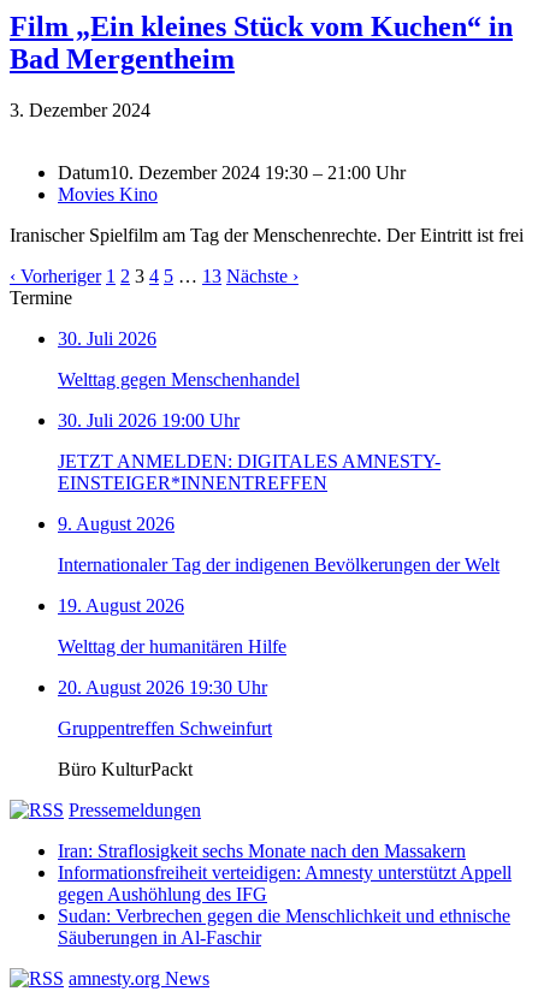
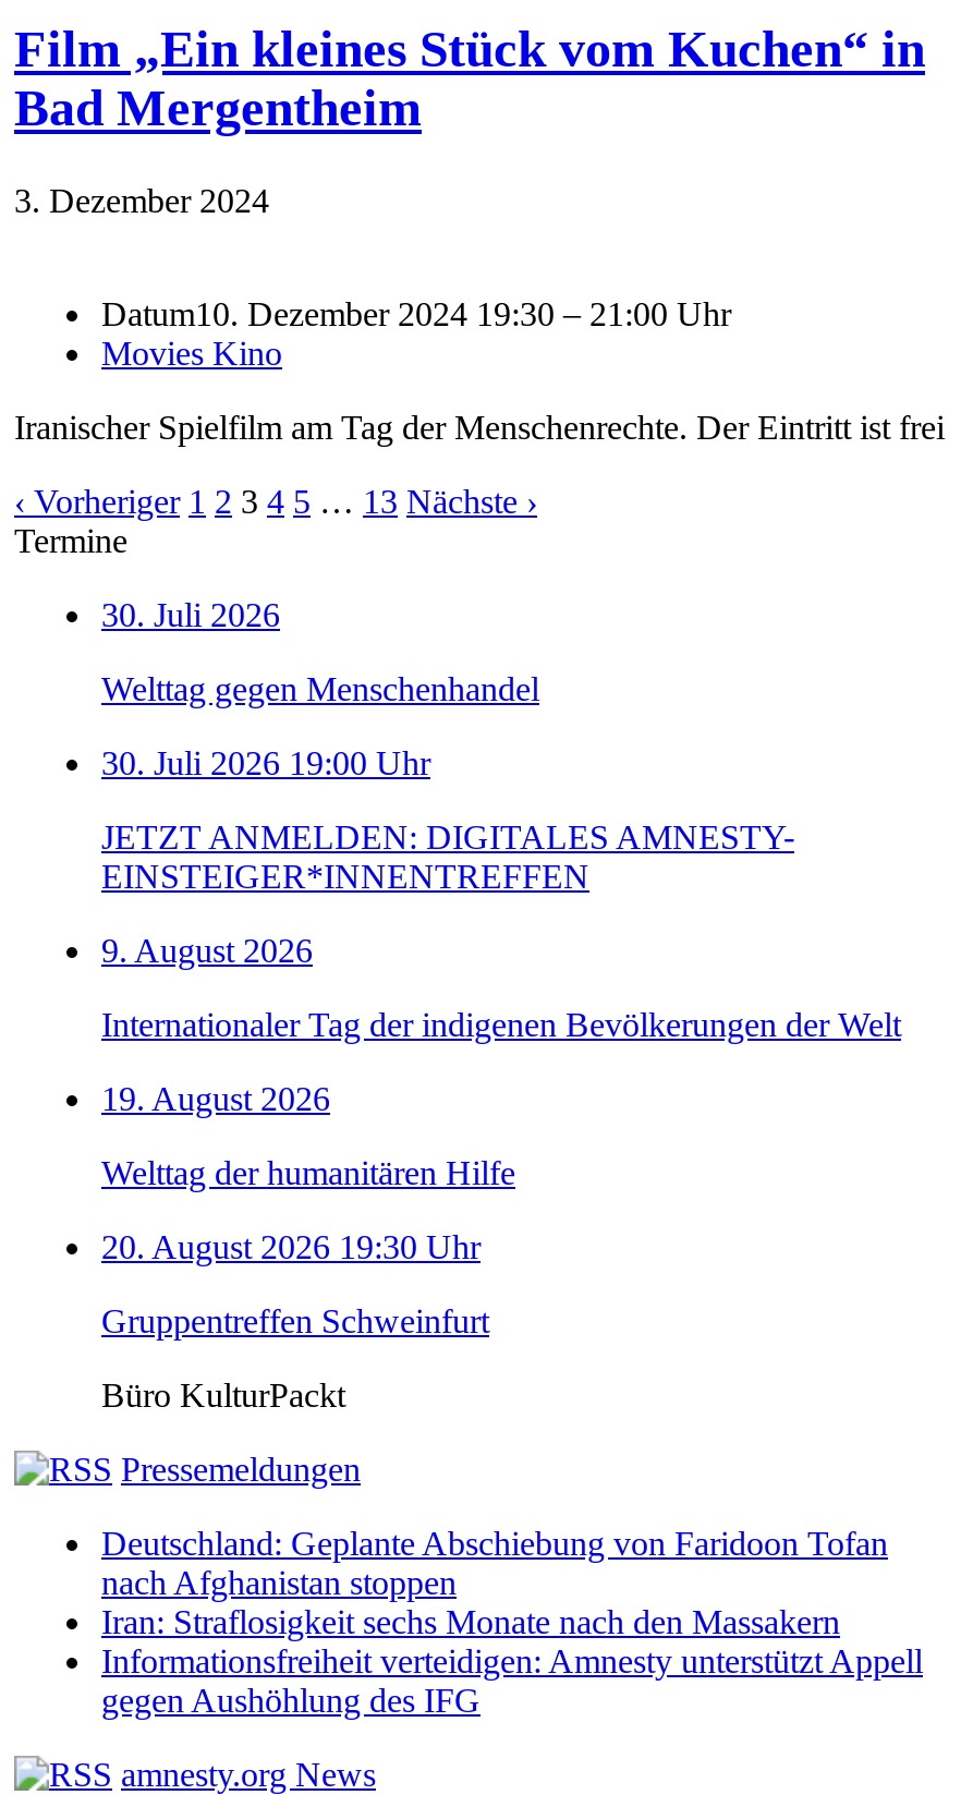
+ Deutschland: Geplante Abschiebung von Faridoon Tofan
+ nach Afghanistan stoppen

moved down: Iran: Straflosigkeit sechs Monate nach den Massakern | Informationsfreiheit verteidigen: Amnesty unterstützt Appell | gegen Aushöhlung des IFG

- Sudan: Verbrechen gegen die Menschlichkeit und ethnische
- Säuberungen in Al-Faschir
